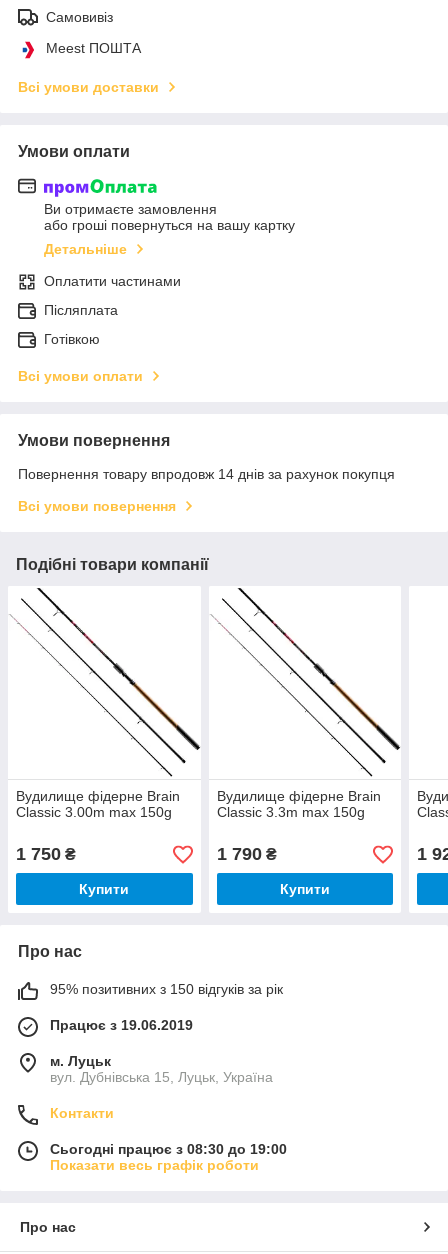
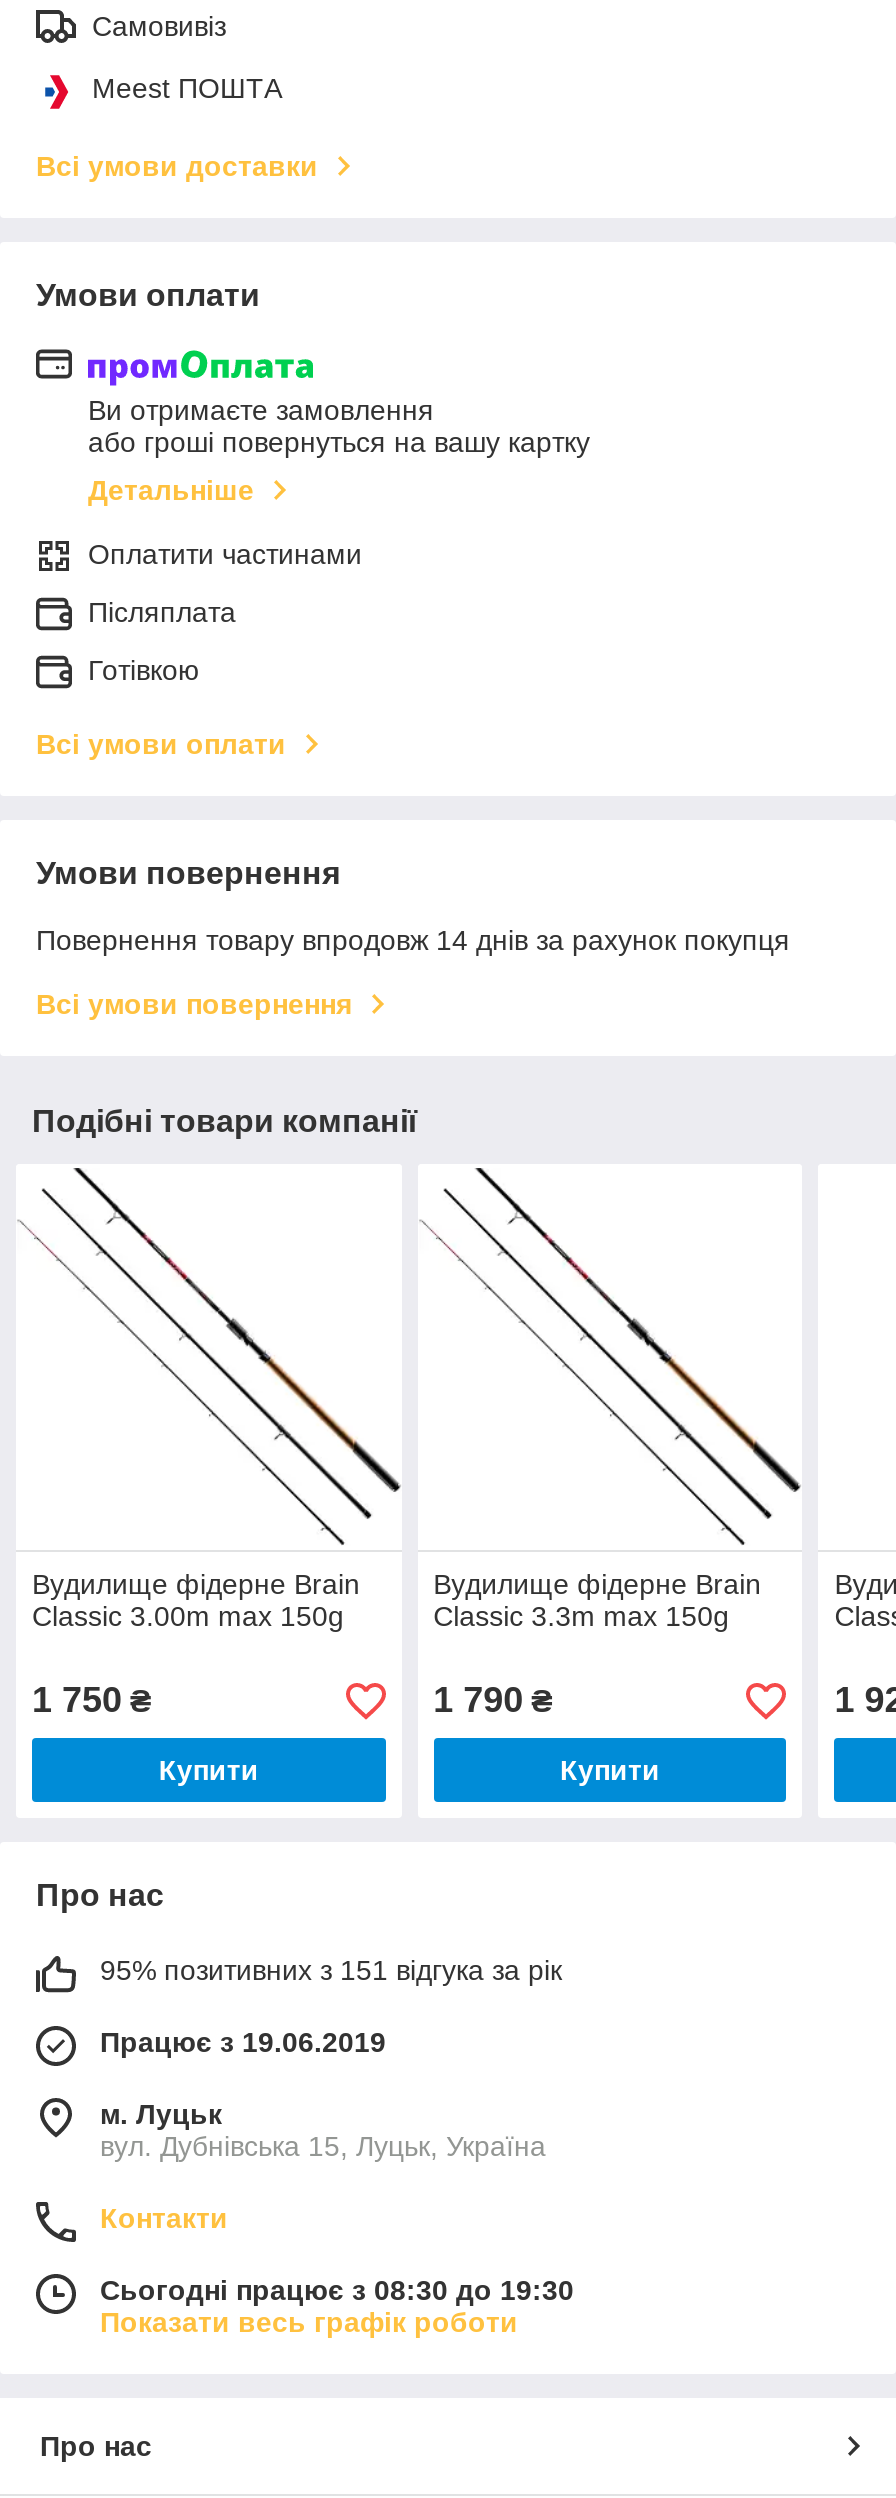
- 95% позитивних з 150 відгуків за рік
+ 95% позитивних з 151 відгука за рік

- Сьогодні працює з 08:30 до 19:00
+ Сьогодні працює з 08:30 до 19:30
